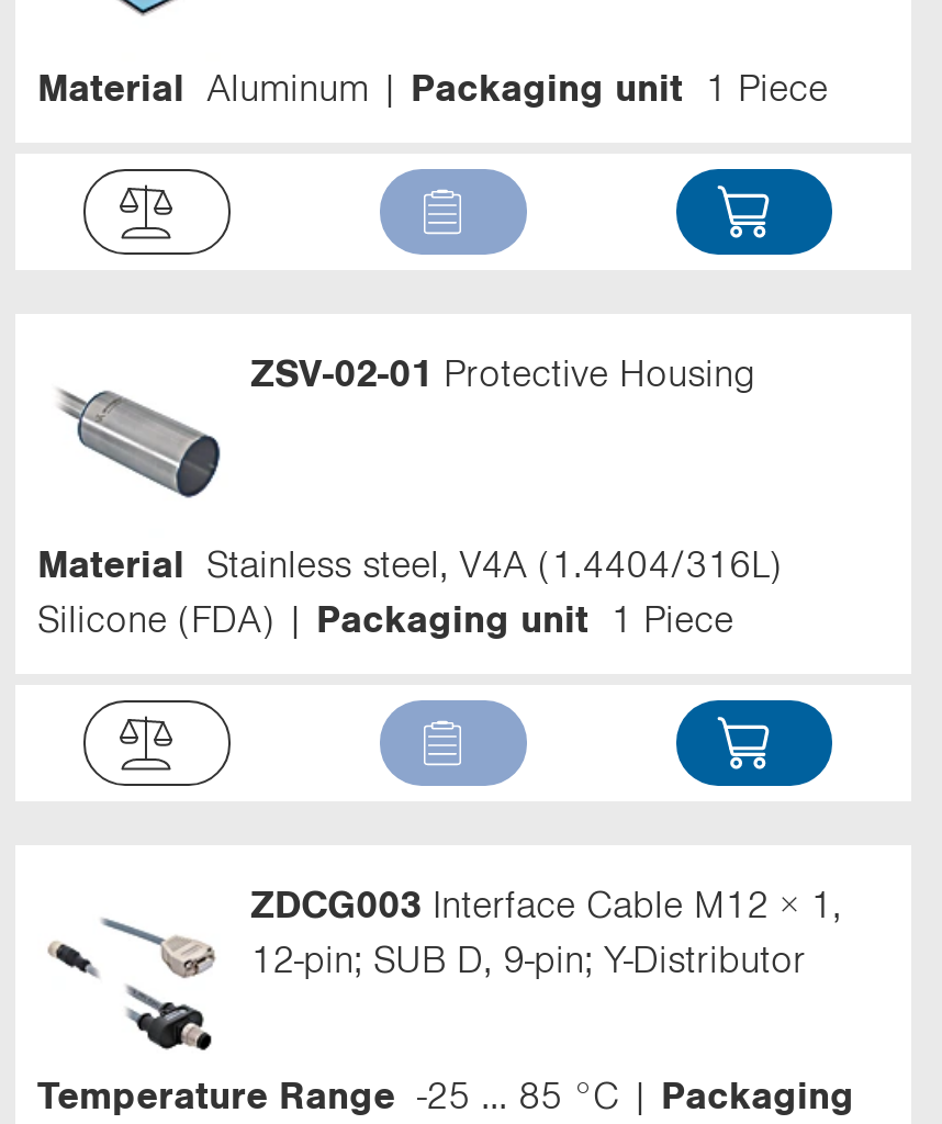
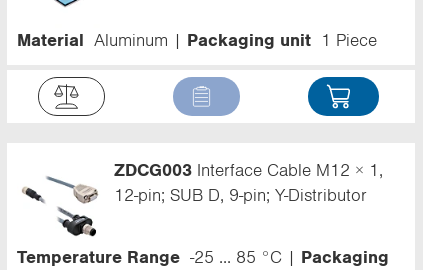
- ZSV-02-01 Protective Housing

- [image]
- Material Stainless steel, V4A (1.4404/316L)
- Silicone (FDA)
- Packaging unit 1 Piece
